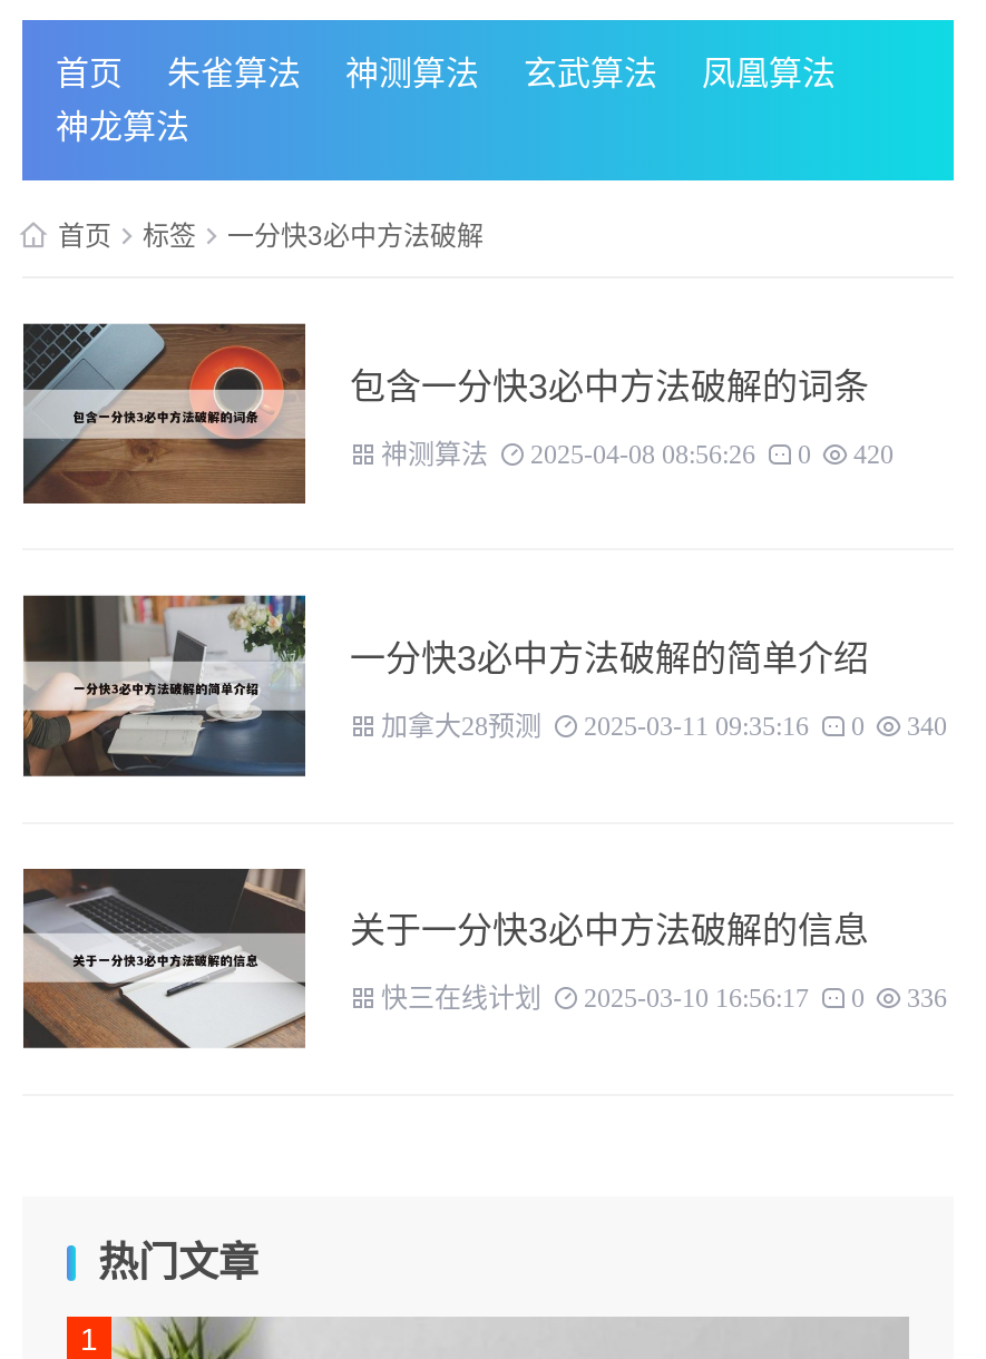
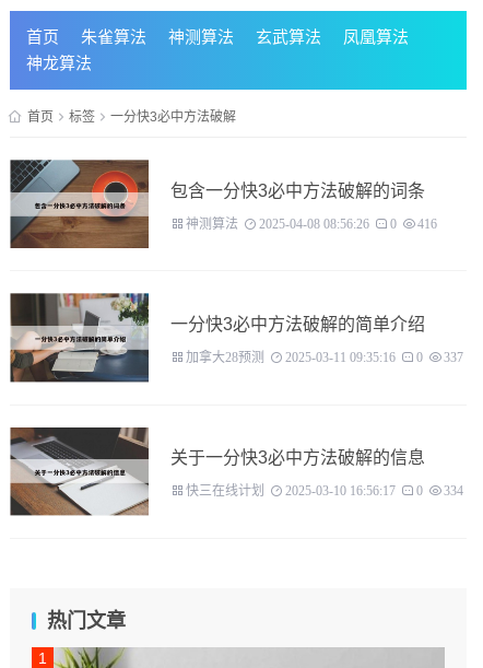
- 神测算法 2025-04-08 08:56:26 0 420
+ 神测算法 2025-04-08 08:56:26 0 416

- 加拿大28预测 2025-03-11 09:35:16 0 340
+ 加拿大28预测 2025-03-11 09:35:16 0 337

- 快三在线计划 2025-03-10 16:56:17 0 336
+ 快三在线计划 2025-03-10 16:56:17 0 334
